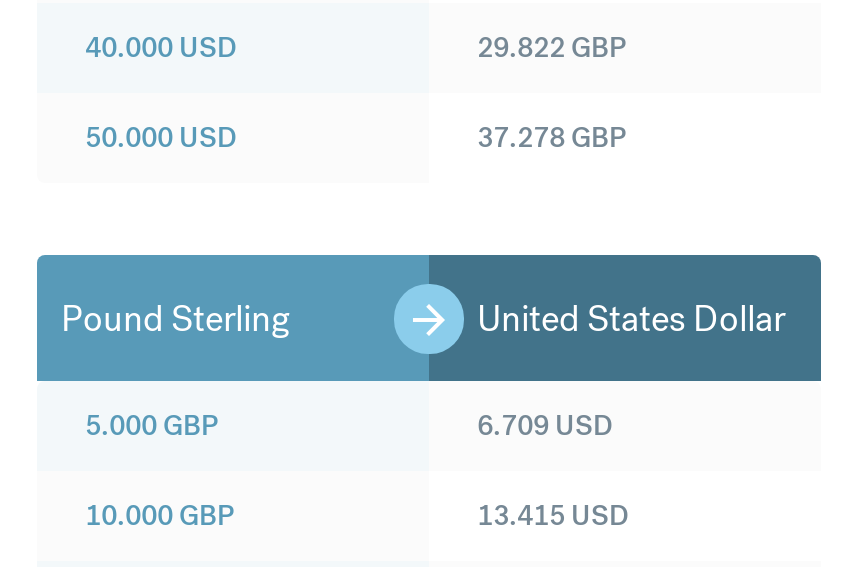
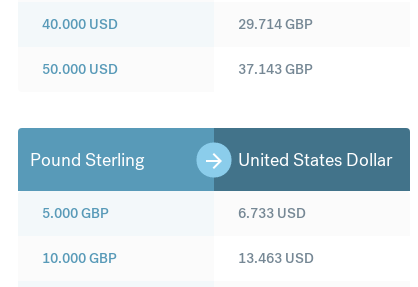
- 29.822 GBP
+ 29.714 GBP

- 37.278 GBP
+ 37.143 GBP

- 6.709 USD
+ 6.733 USD

- 13.415 USD
+ 13.463 USD
